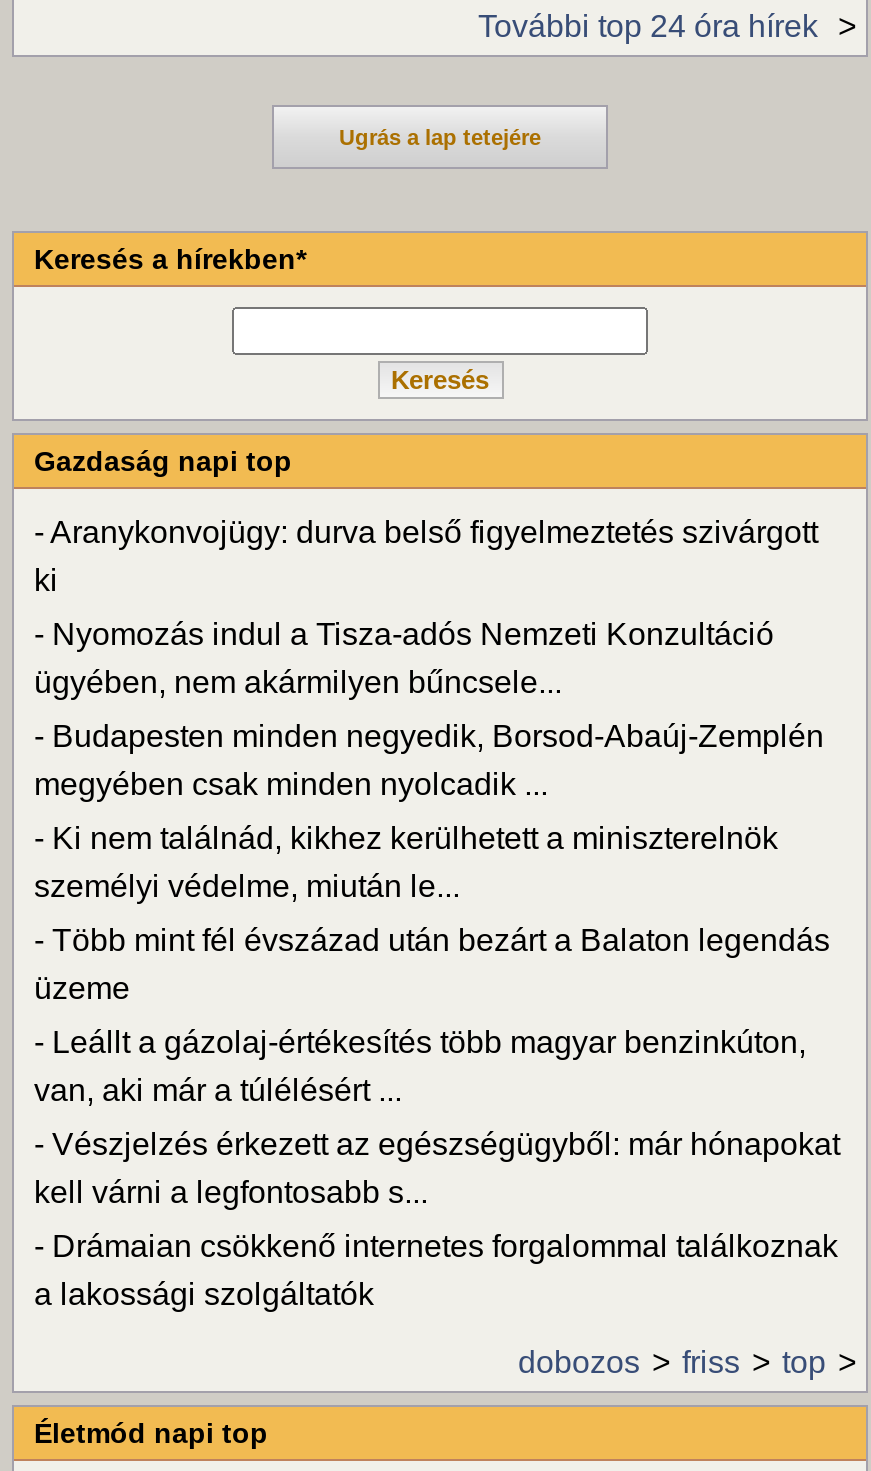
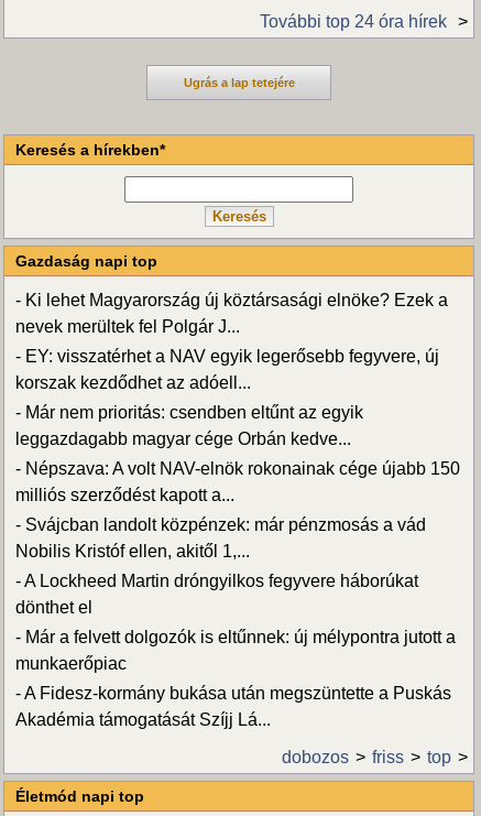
- - Aranykonvojügy: durva belső figyelmeztetés szivárgott
- ki
+ - Ki lehet Magyarország új köztársasági elnöke? Ezek a
+ nevek merültek fel Polgár J...

- - Nyomozás indul a Tisza-adós Nemzeti Konzultáció
- ügyében, nem akármilyen bűncsele...
+ - EY: visszatérhet a NAV egyik legerősebb fegyvere, új
+ korszak kezdődhet az adóell...

- - Budapesten minden negyedik, Borsod-Abaúj-Zemplén
- megyében csak minden nyolcadik ...
+ - Már nem prioritás: csendben eltűnt az egyik
+ leggazdagabb magyar cége Orbán kedve...

- - Ki nem találnád, kikhez kerülhetett a miniszterelnök
- személyi védelme, miután le...
+ - Népszava: A volt NAV-elnök rokonainak cége újabb 150
+ milliós szerződést kapott a...

- - Több mint fél évszázad után bezárt a Balaton legendás
- üzeme
+ - Svájcban landolt közpénzek: már pénzmosás a vád
+ Nobilis Kristóf ellen, akitől 1,...

- - Leállt a gázolaj-értékesítés több magyar benzinkúton,
- van, aki már a túlélésért ...
+ - A Lockheed Martin dróngyilkos fegyvere háborúkat
+ dönthet el

- - Vészjelzés érkezett az egészségügyből: már hónapokat
- kell várni a legfontosabb s...
+ - Már a felvett dolgozók is eltűnnek: új mélypontra jutott a
+ munkaerőpiac

- - Drámaian csökkenő internetes forgalommal találkoznak
- a lakossági szolgáltatók
+ - A Fidesz-kormány bukása után megszüntette a Puskás
+ Akadémia támogatását Szíjj Lá...
